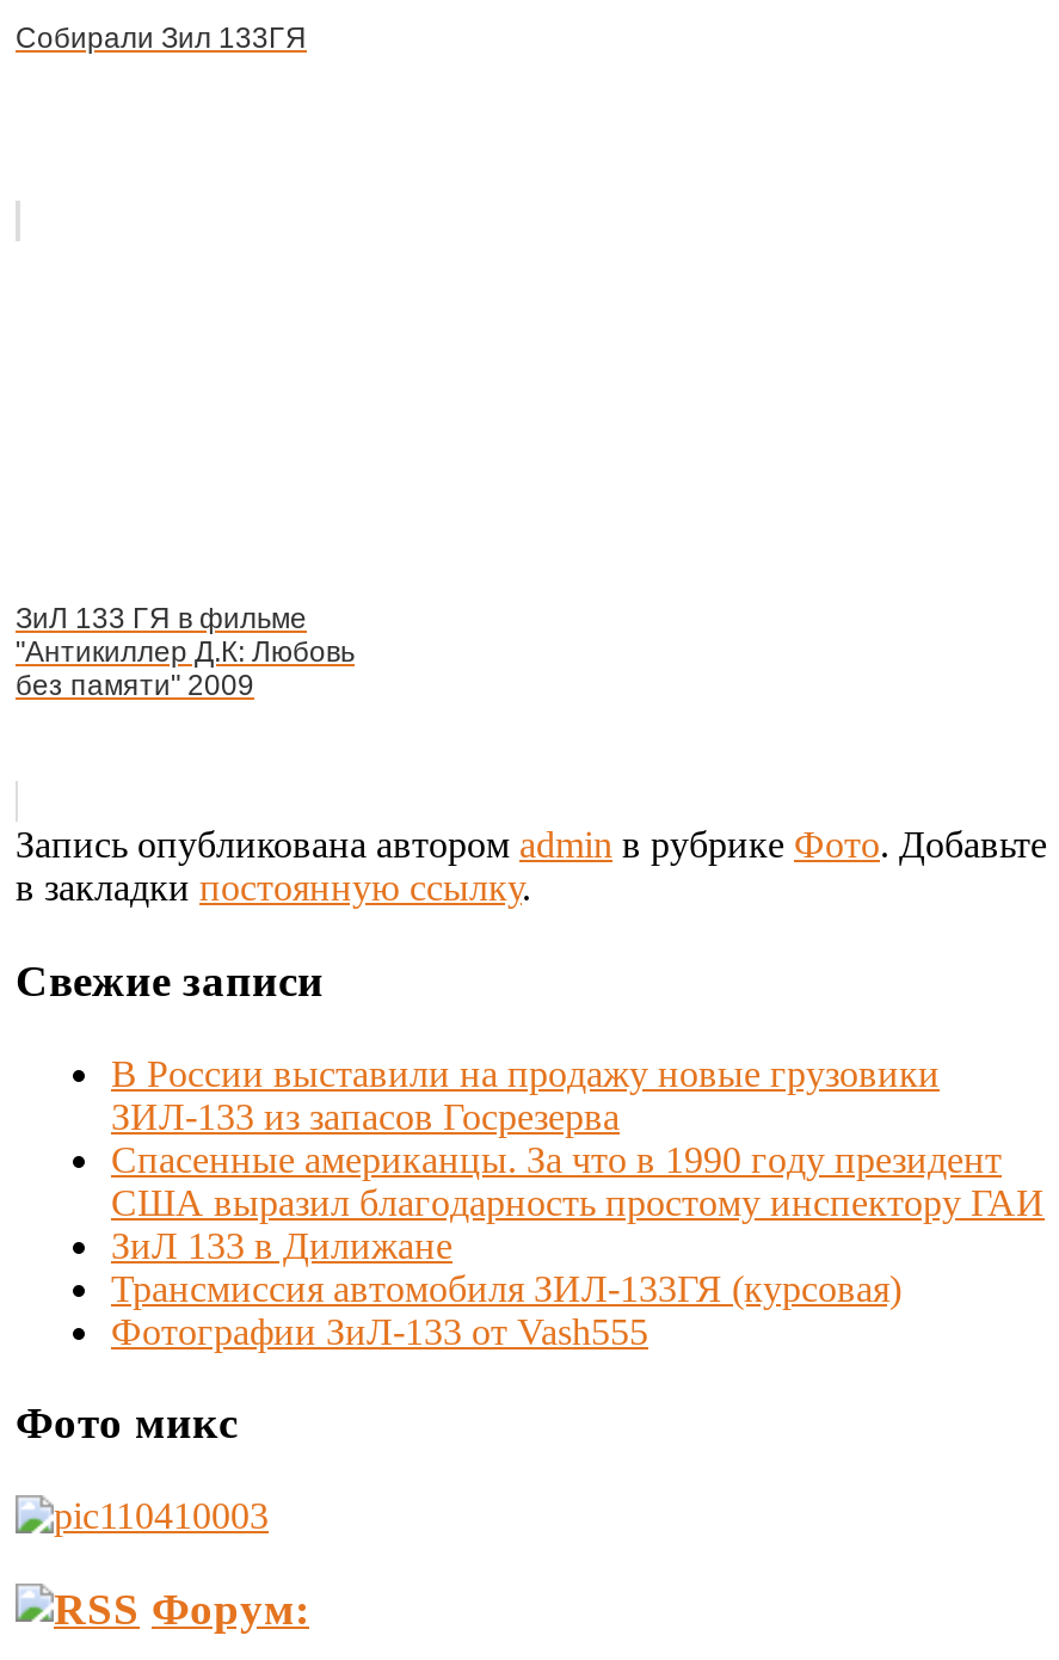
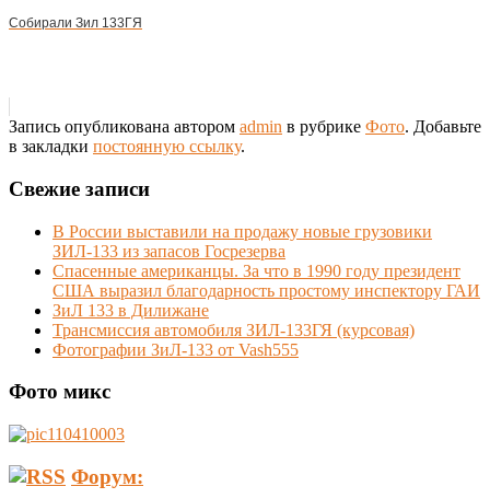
- ЗиЛ 133 ГЯ в фильме
- "Антикиллер Д.К: Любовь
- без памяти" 2009
